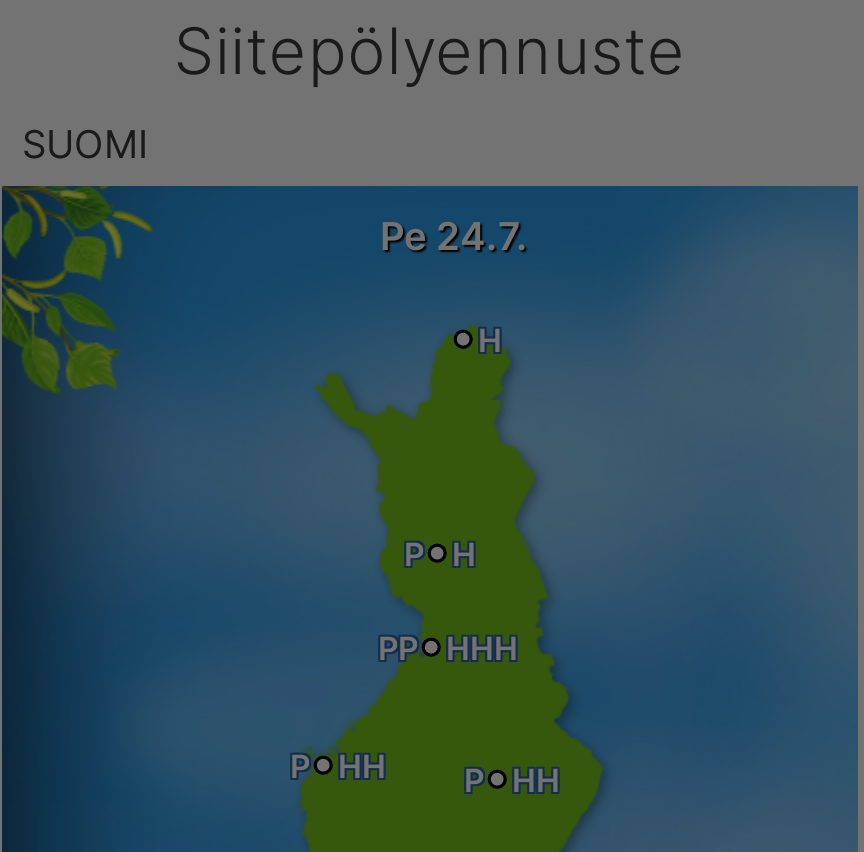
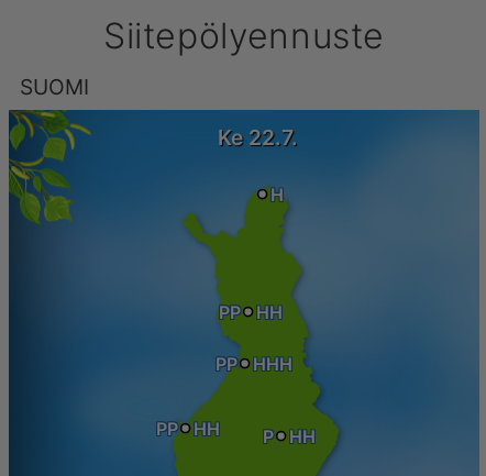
- Pe 24.7.
+ Ke 22.7.

- H
- P
+ HH
+ PP

- P
+ PP
